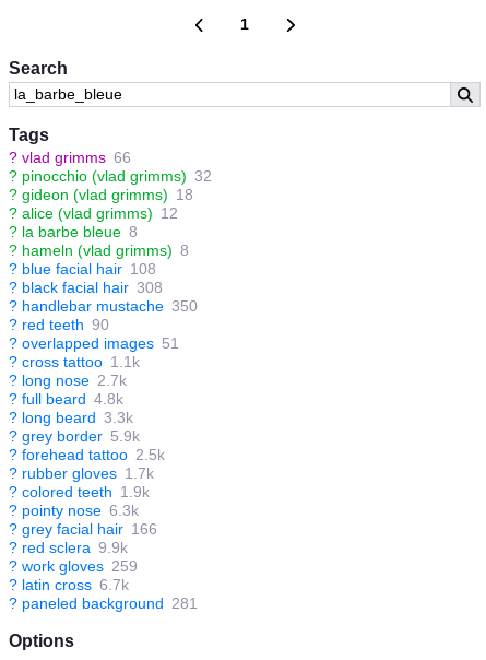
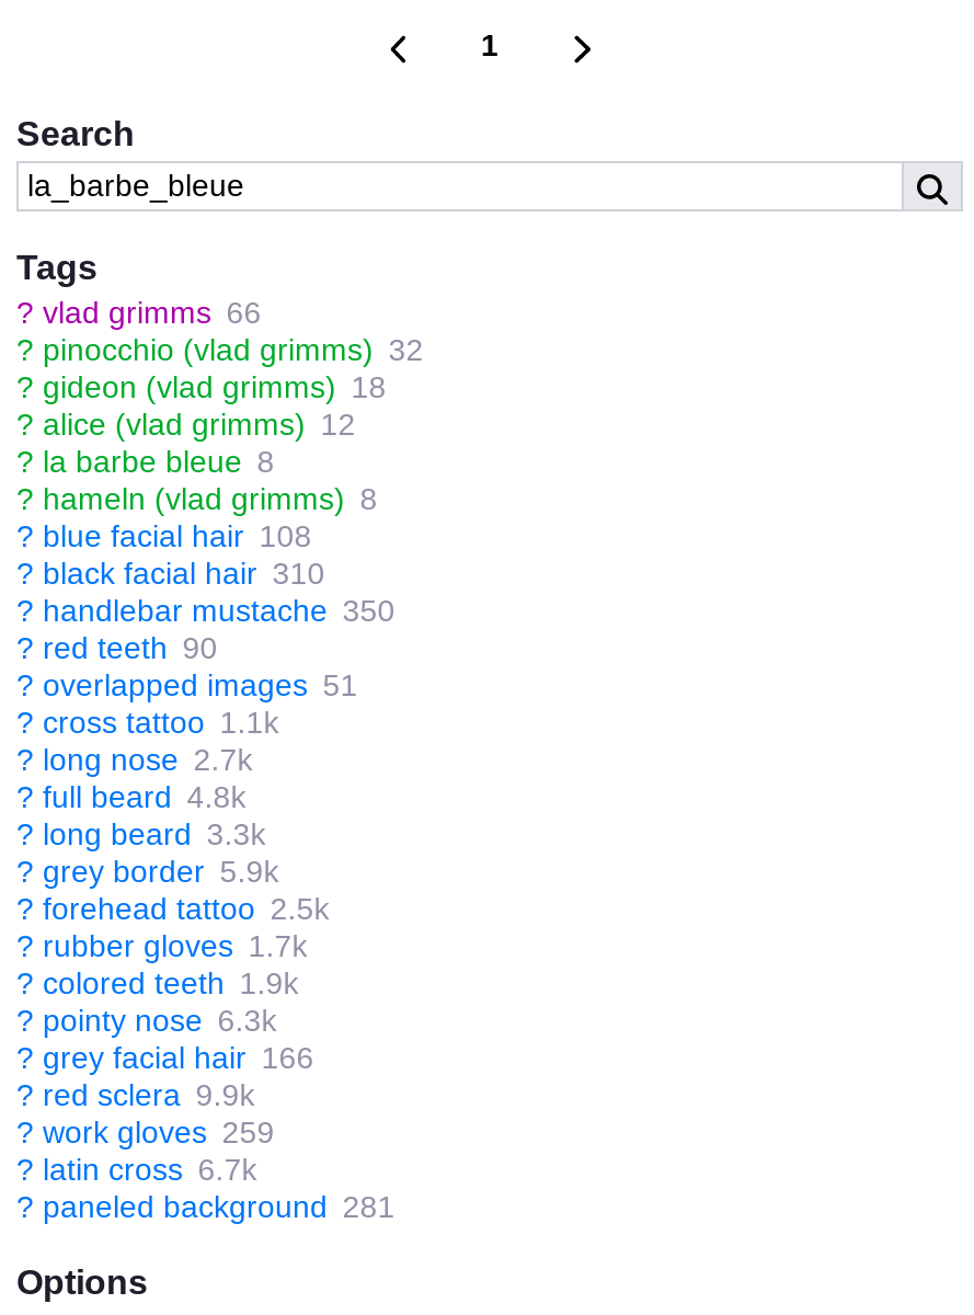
- ? black facial hair 308
+ ? black facial hair 310
